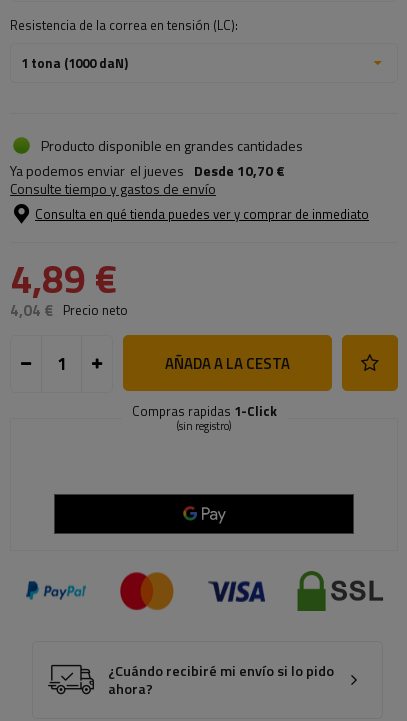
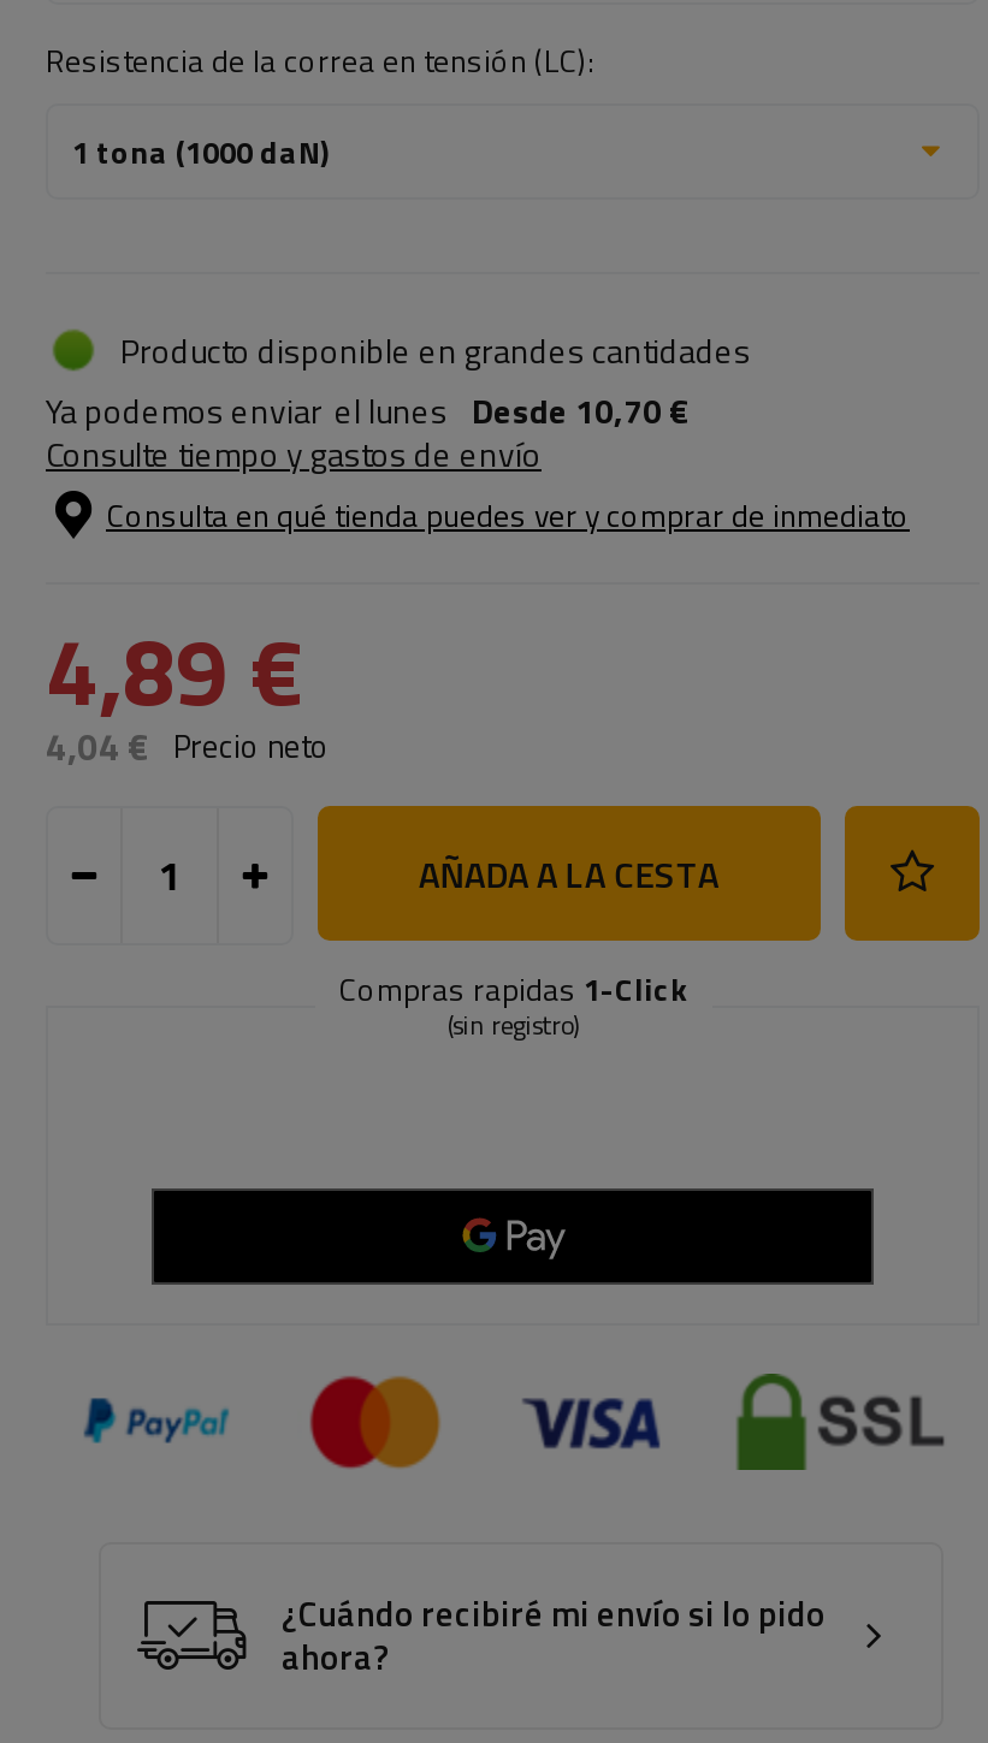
- Ya podemos enviar el jueves Desde 10,70 €
+ Ya podemos enviar el lunes Desde 10,70 €
